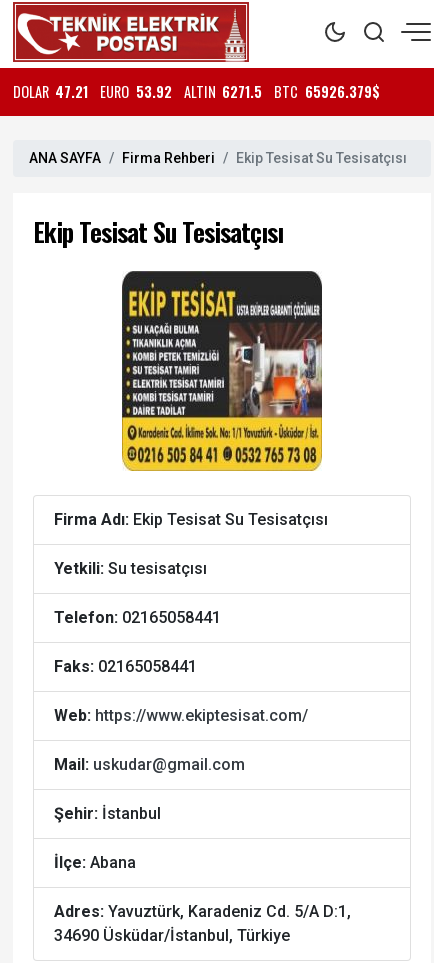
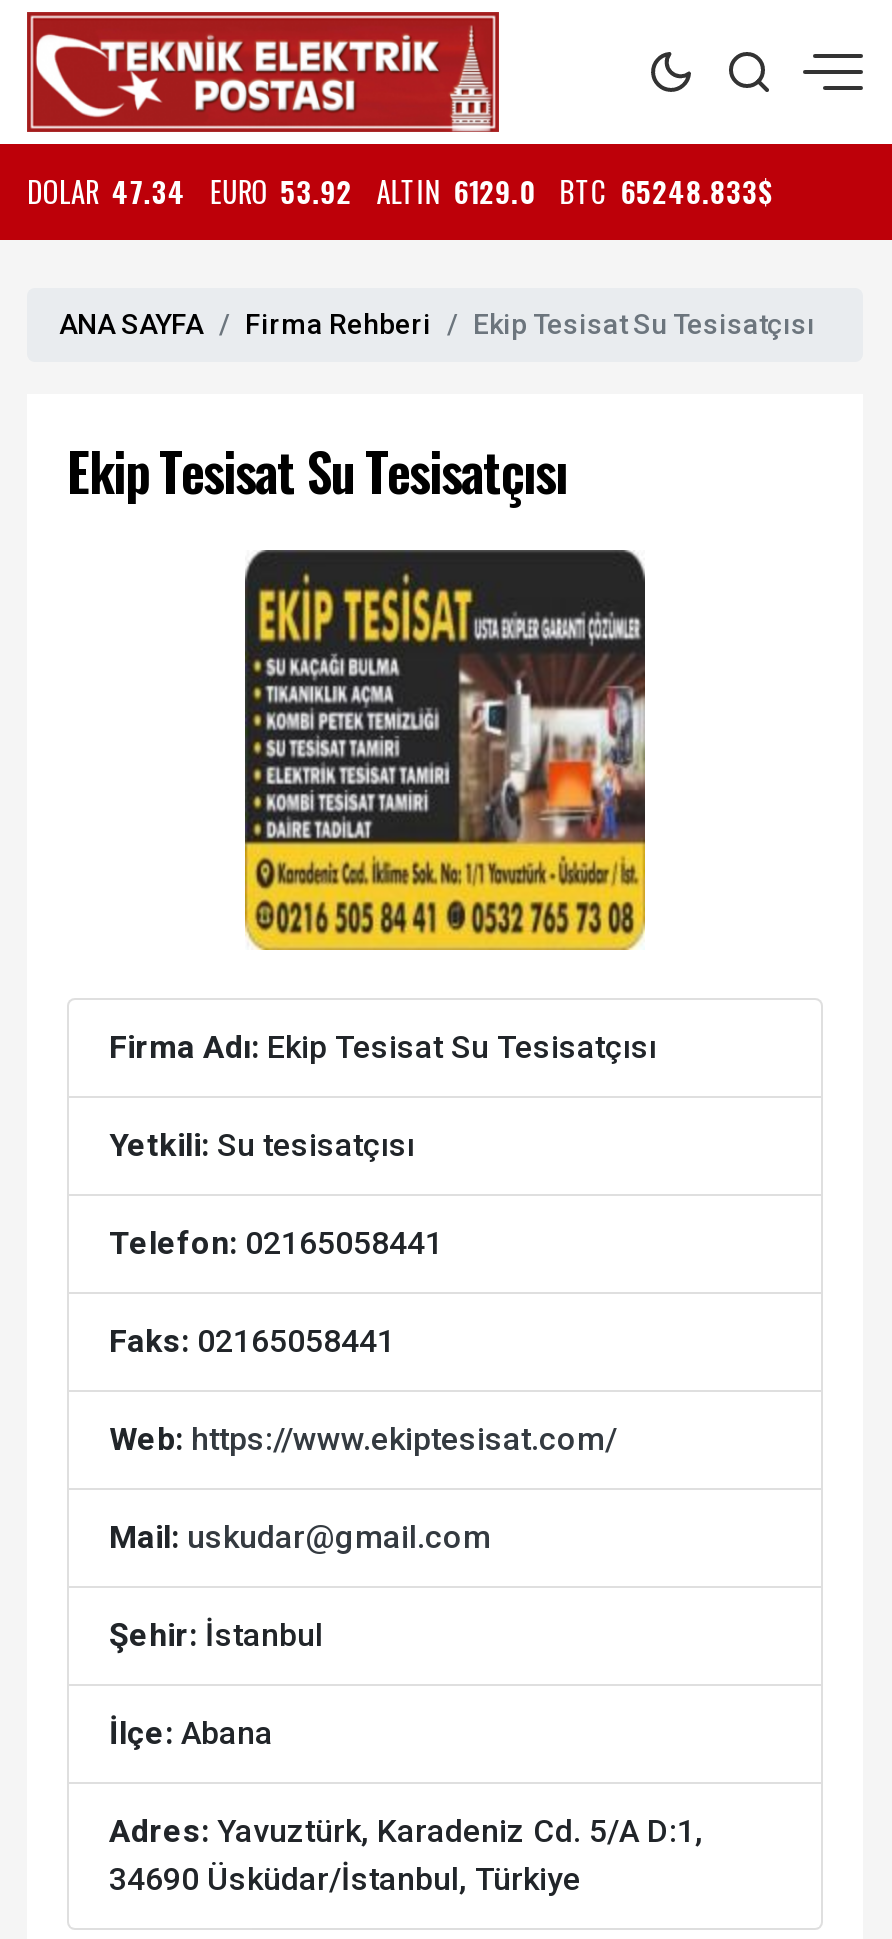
- DOLAR 47.21 EURO 53.92 ALTIN 6271.5 BTC 65926.379$
+ DOLAR 47.34 EURO 53.92 ALTIN 6129.0 BTC 65248.833$
